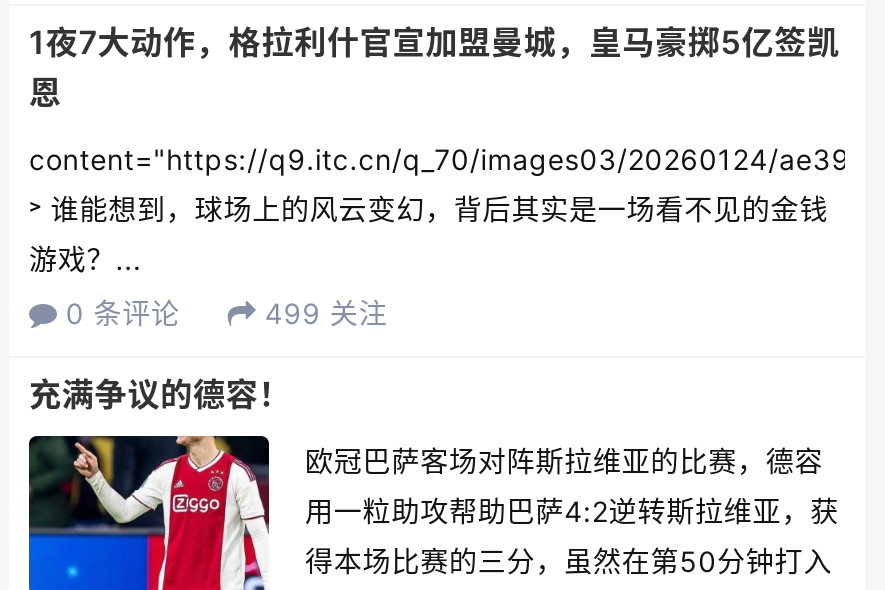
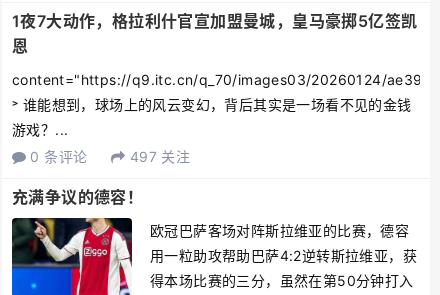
- 499 关注
+ 497 关注
